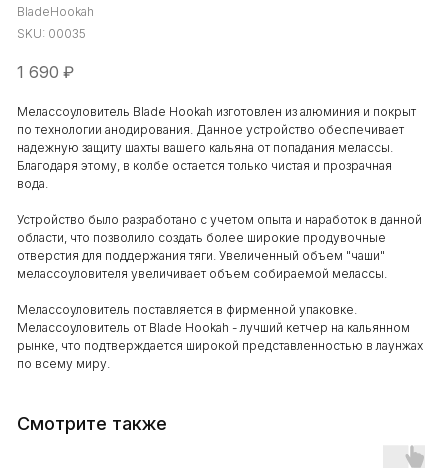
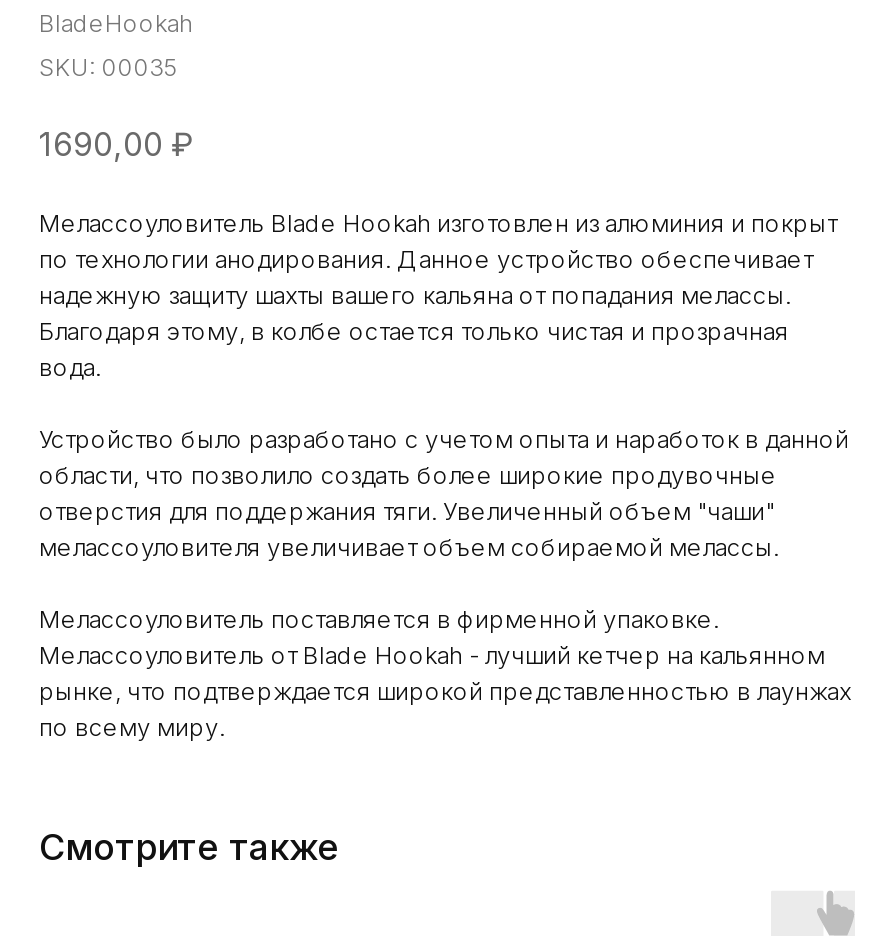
- 1 690 ₽
+ 1690,00 ₽
